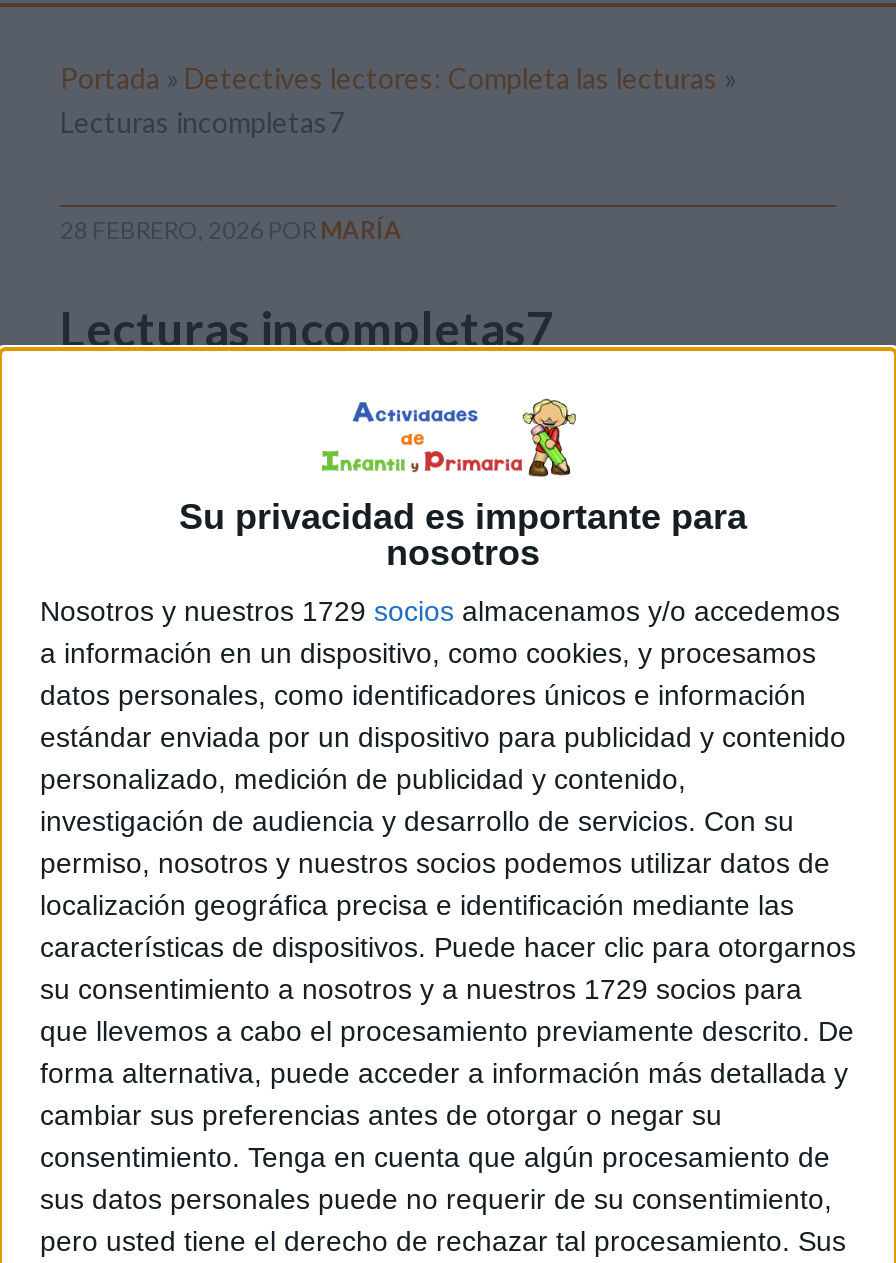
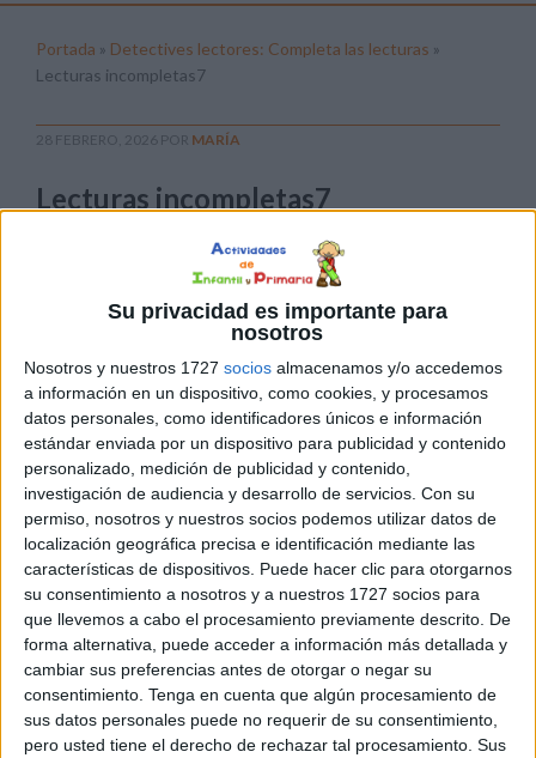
- Nosotros y nuestros 1729 socios almacenamos y/o accedemos
+ Nosotros y nuestros 1727 socios almacenamos y/o accedemos

- su consentimiento a nosotros y a nuestros 1729 socios para
+ su consentimiento a nosotros y a nuestros 1727 socios para
